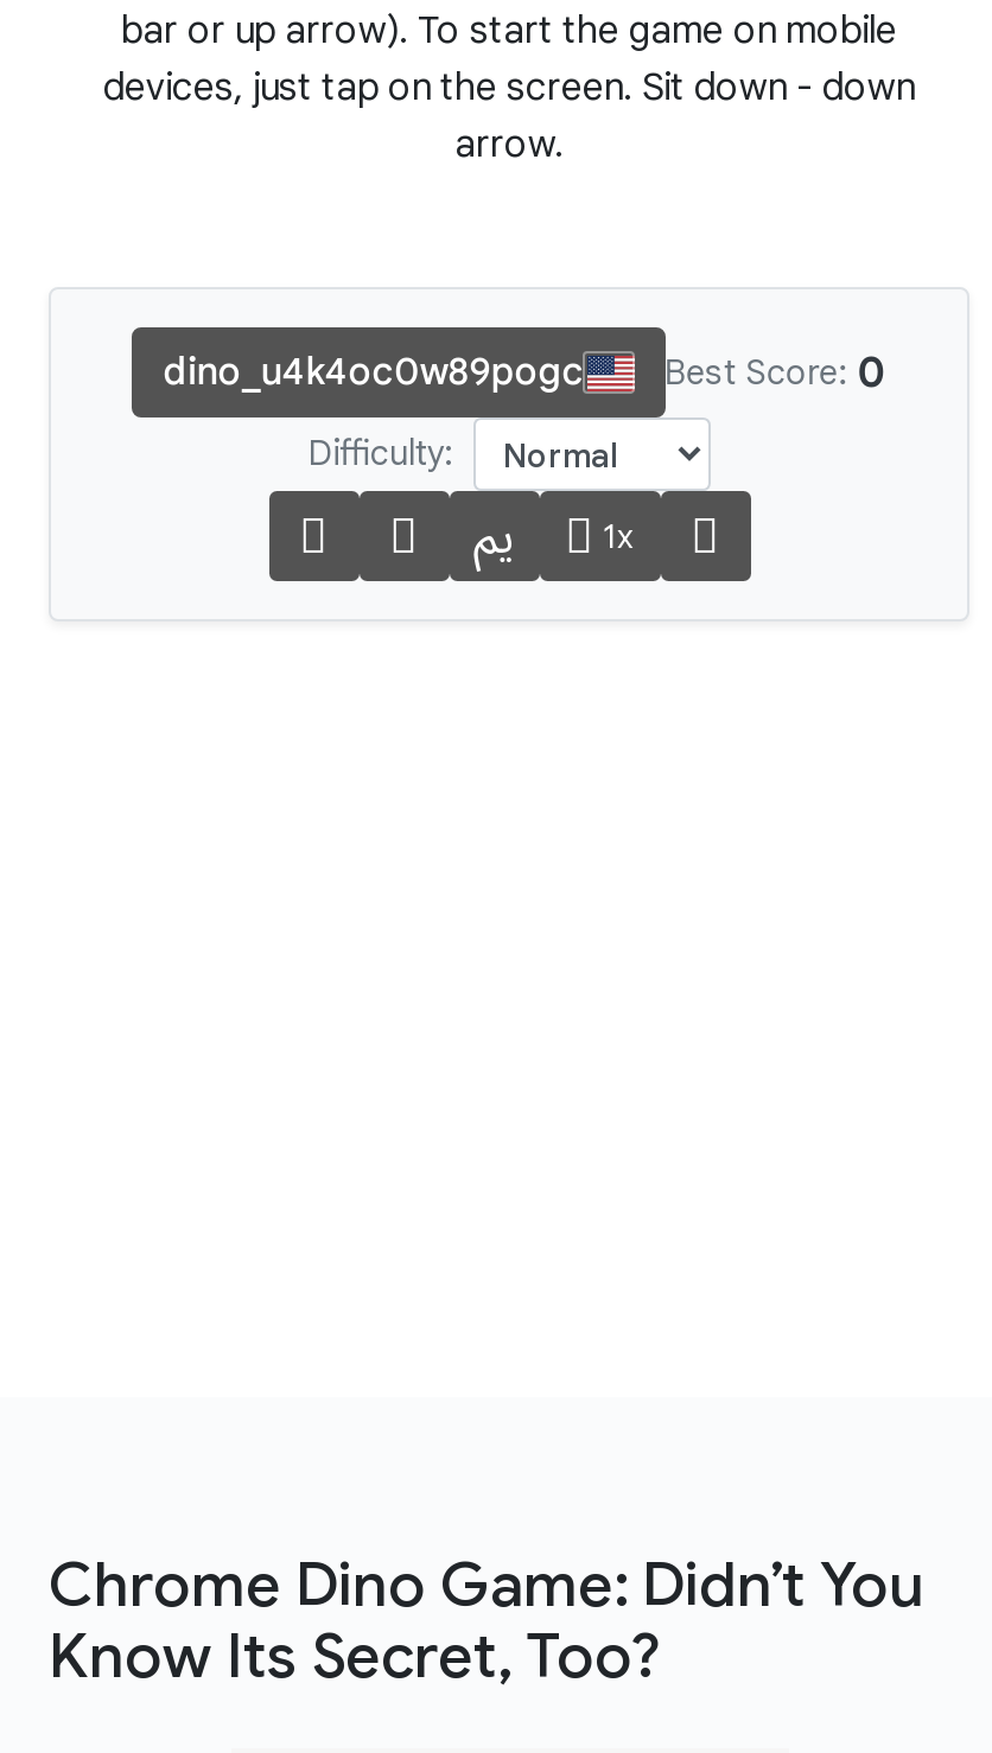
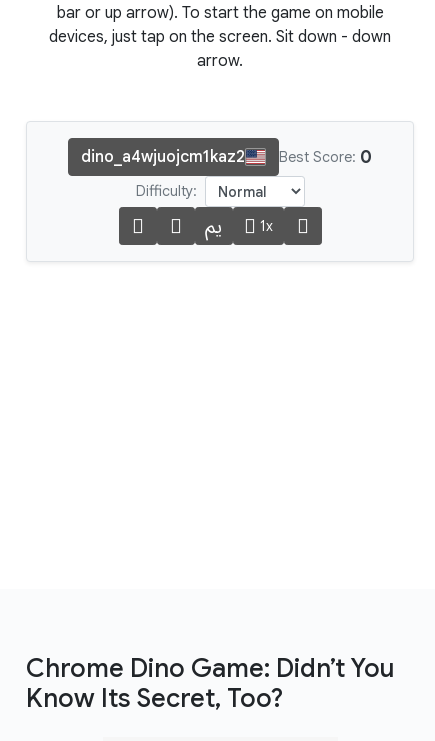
- dino_u4k4oc0w89pogc
+ dino_a4wjuojcm1kaz2
